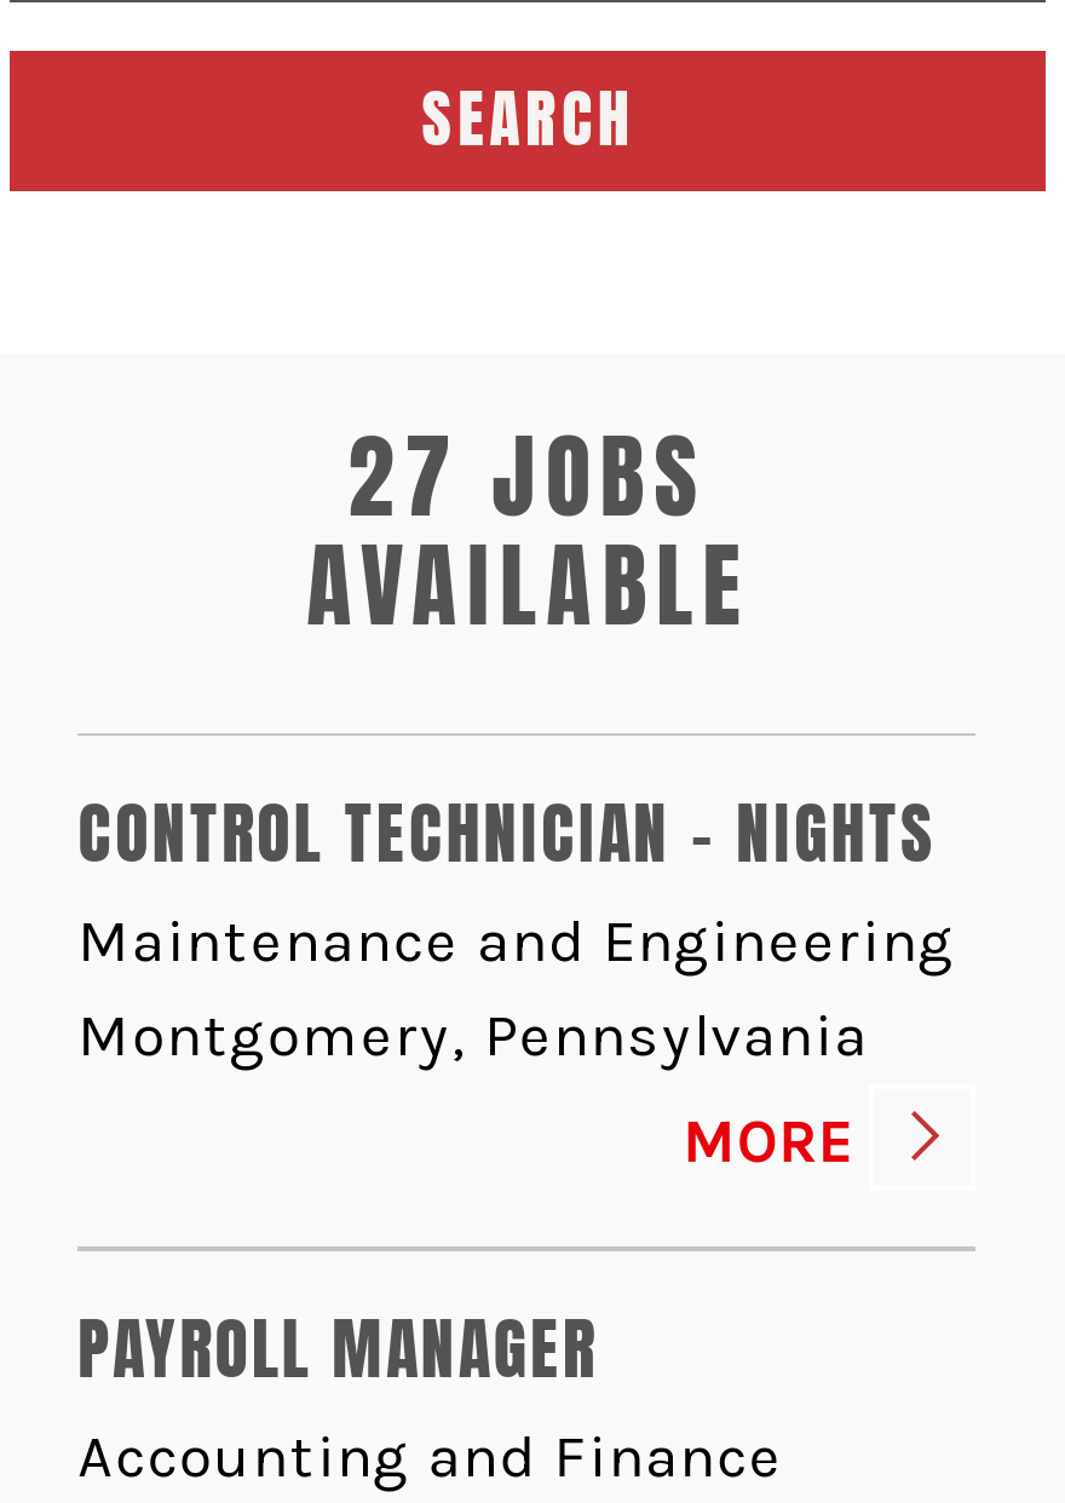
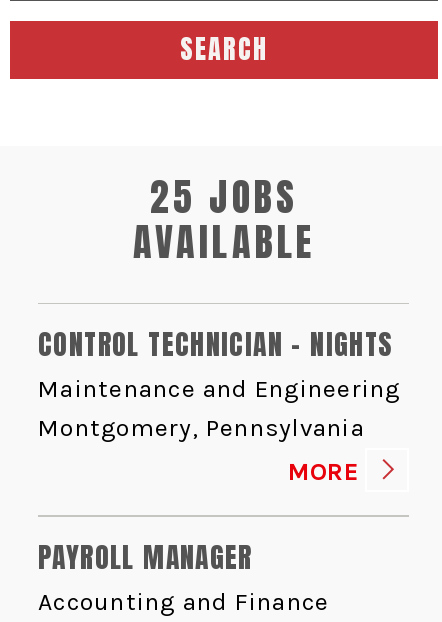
- 27 JOBS
+ 25 JOBS
